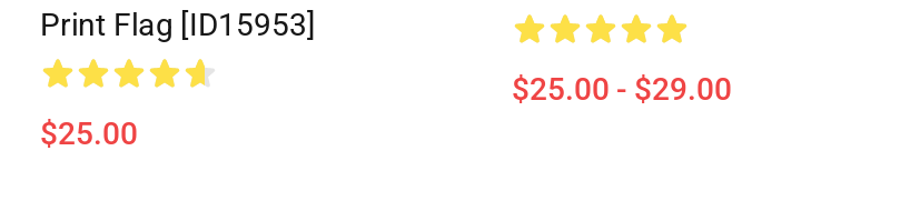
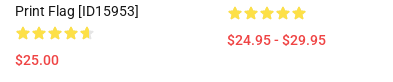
- $25.00 - $29.00
+ $24.95 - $29.95
